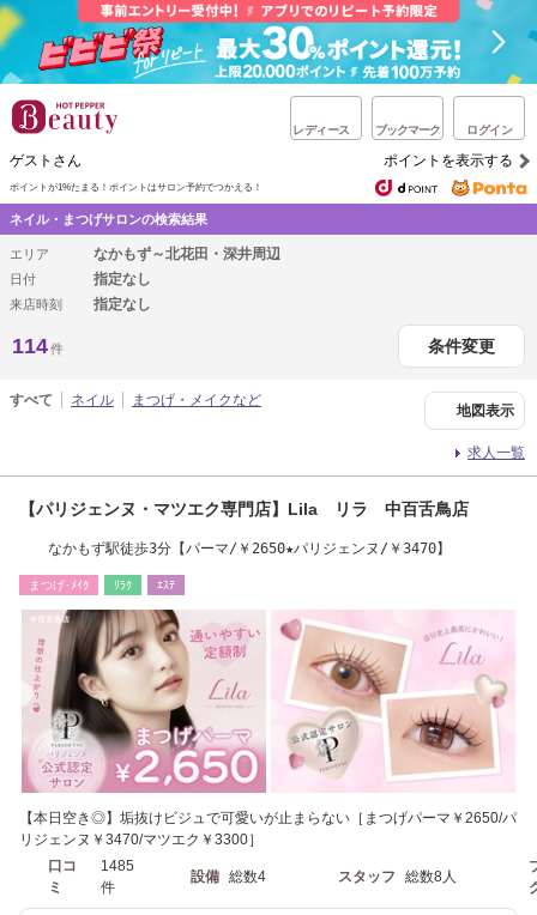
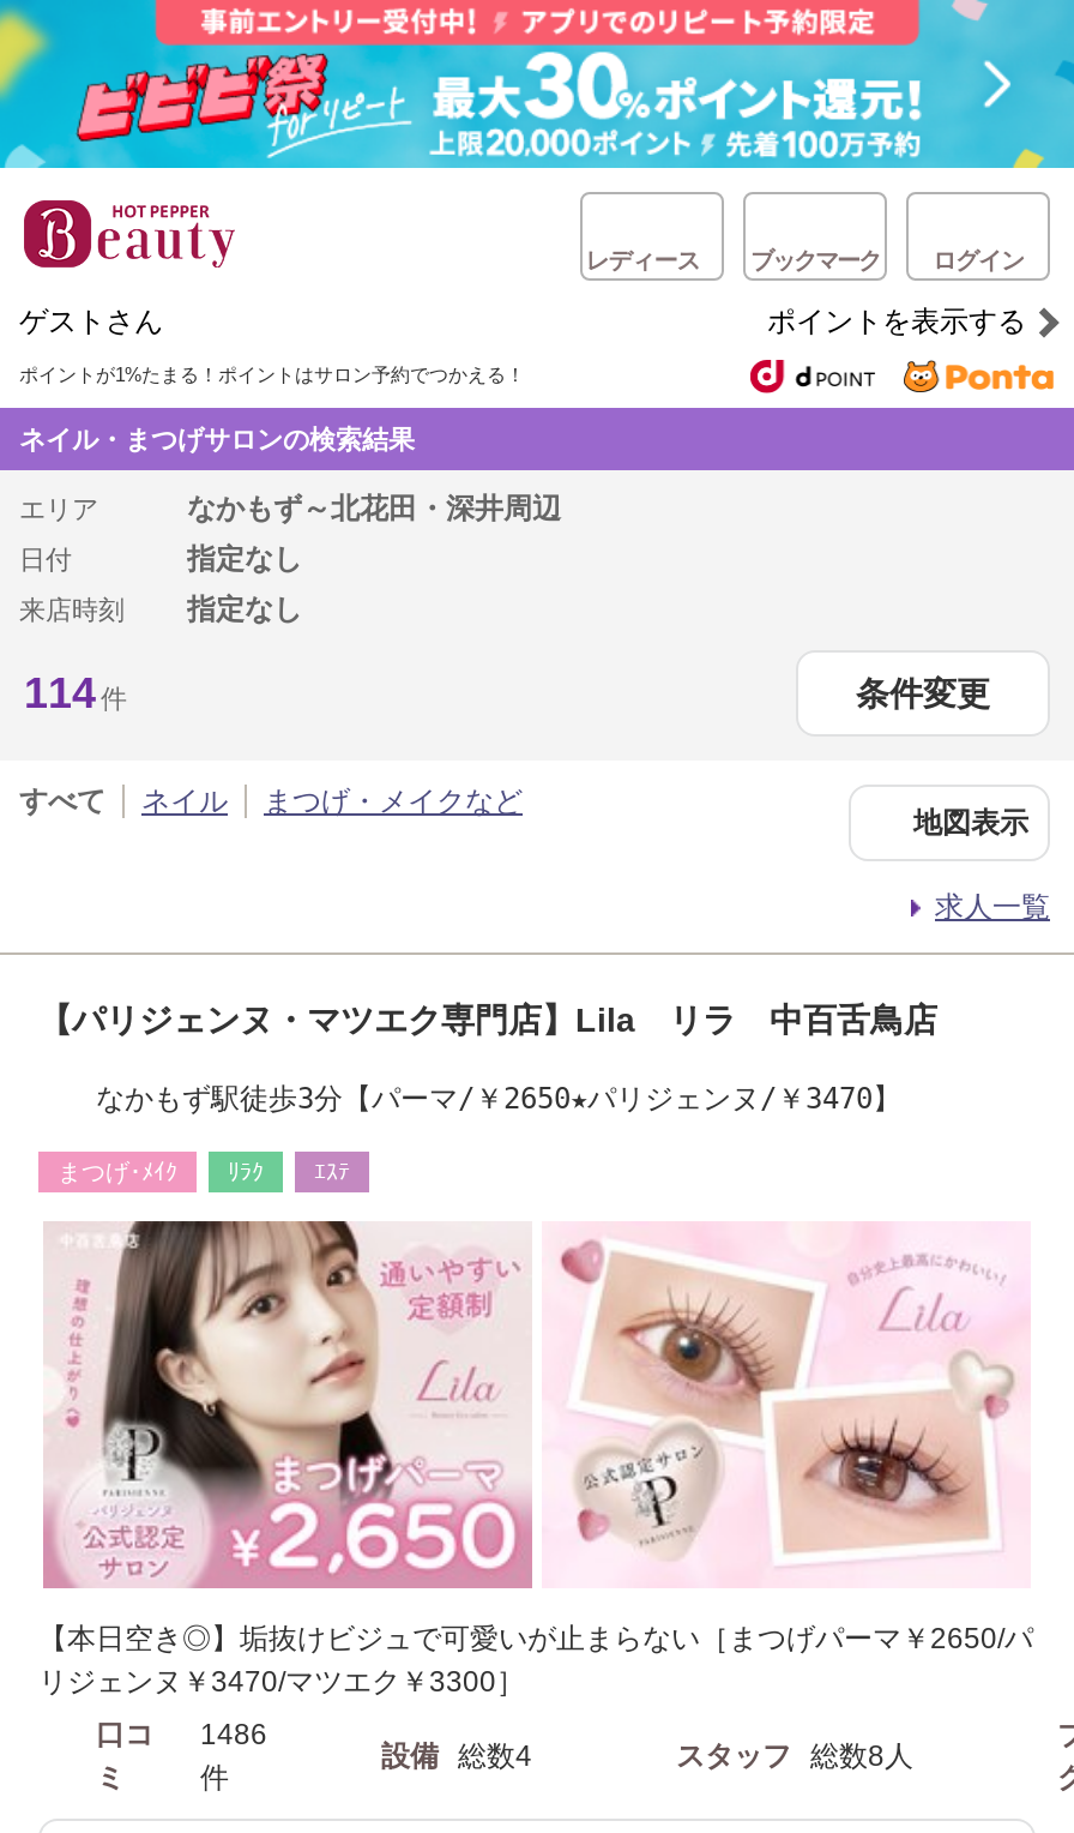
- 口コ 1485
+ 口コ 1486
